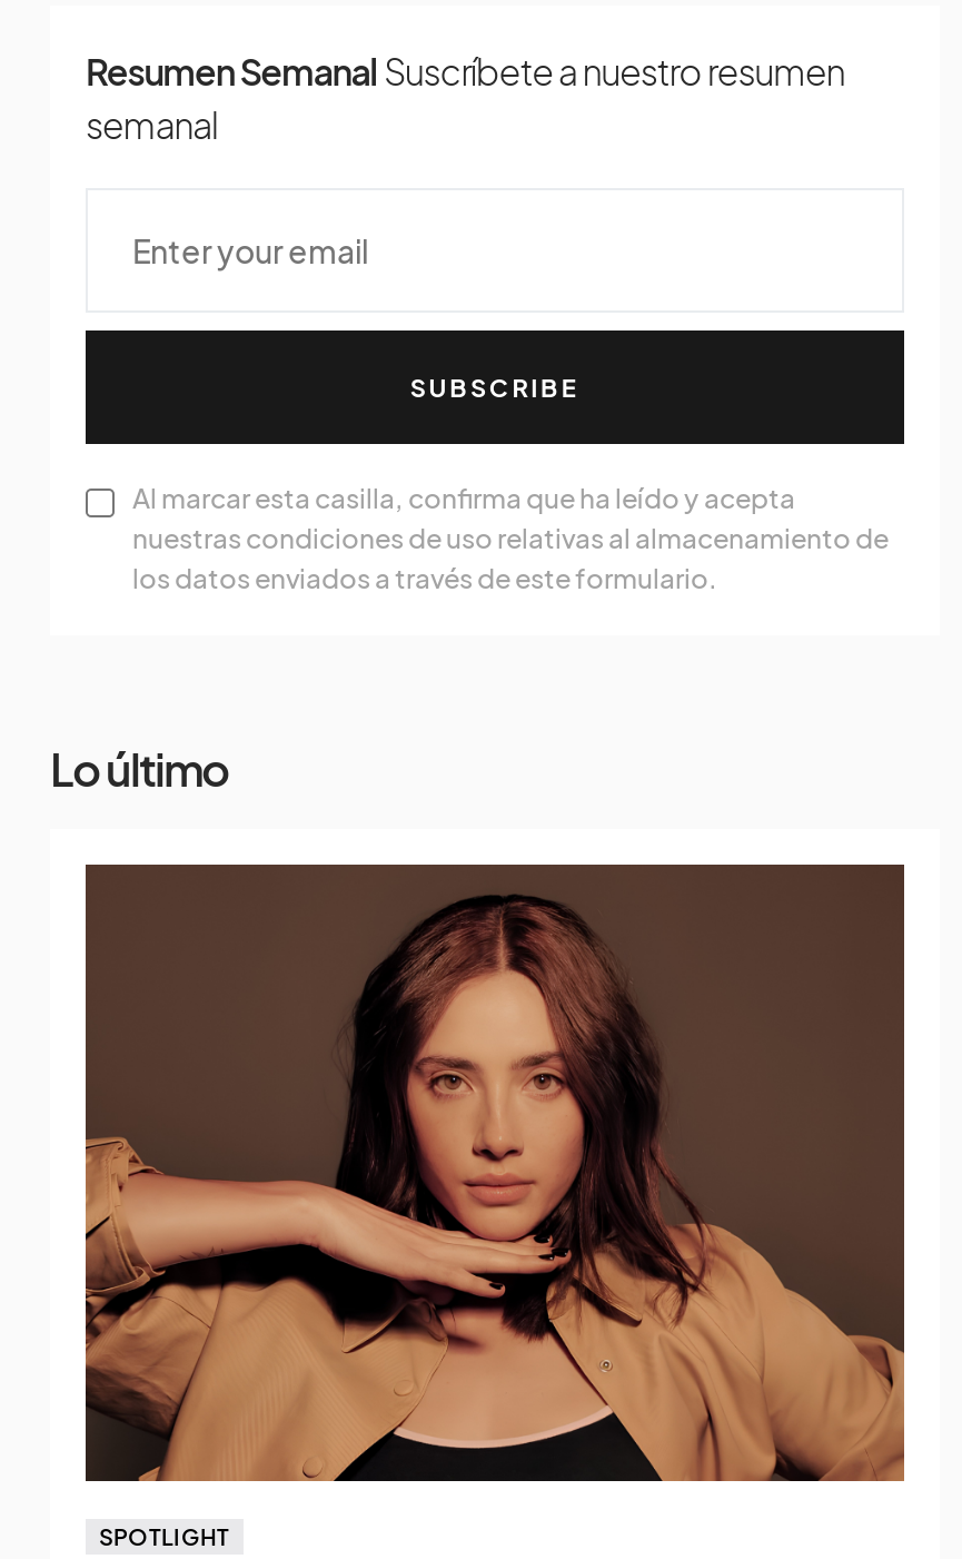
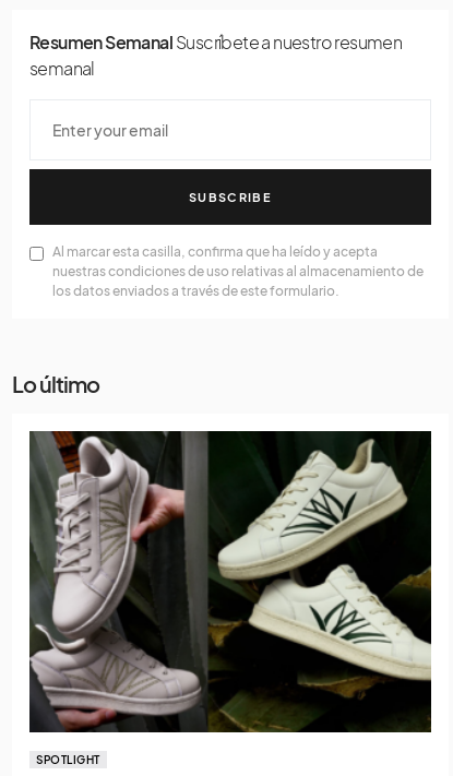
- [image]
+ [image]
